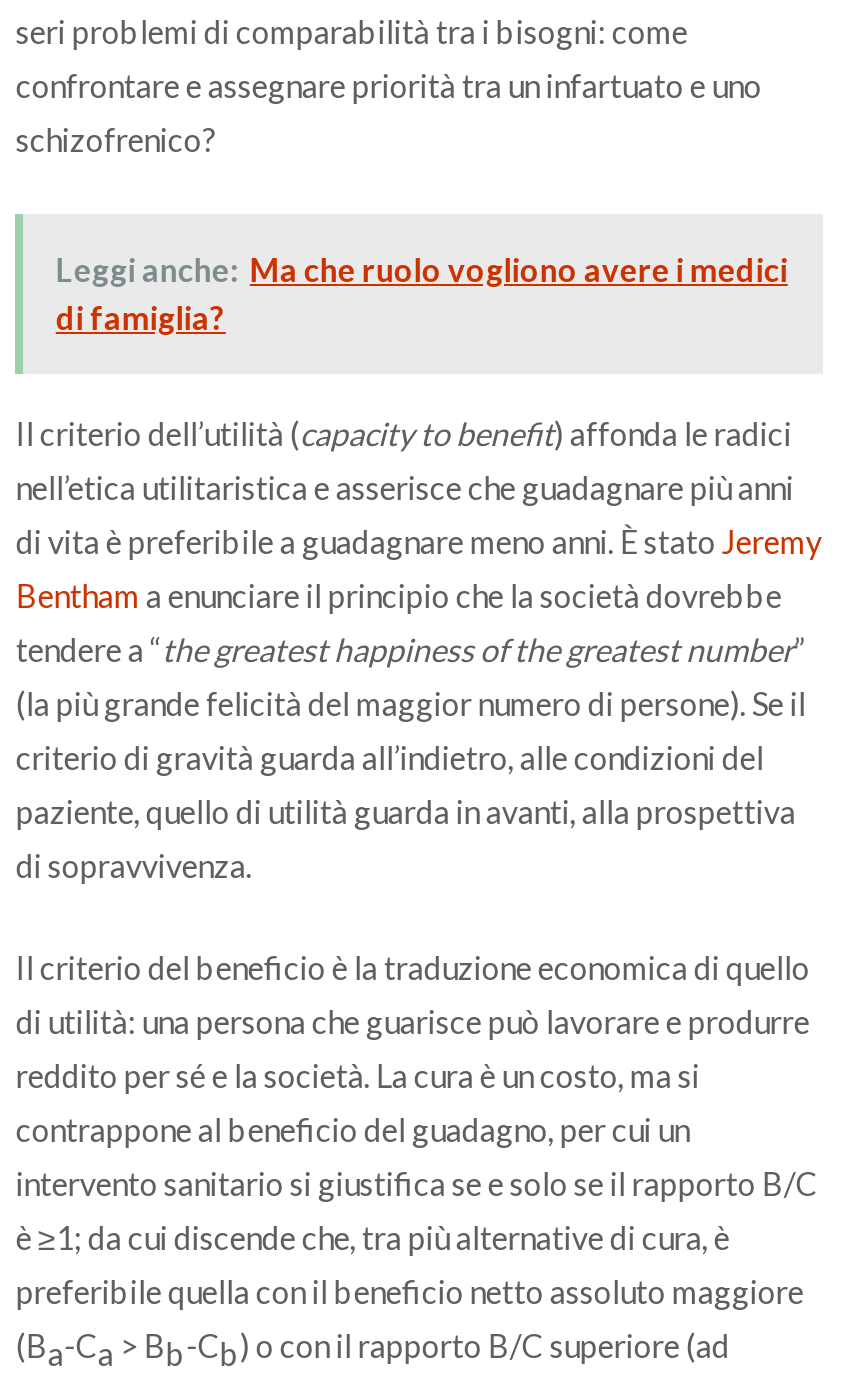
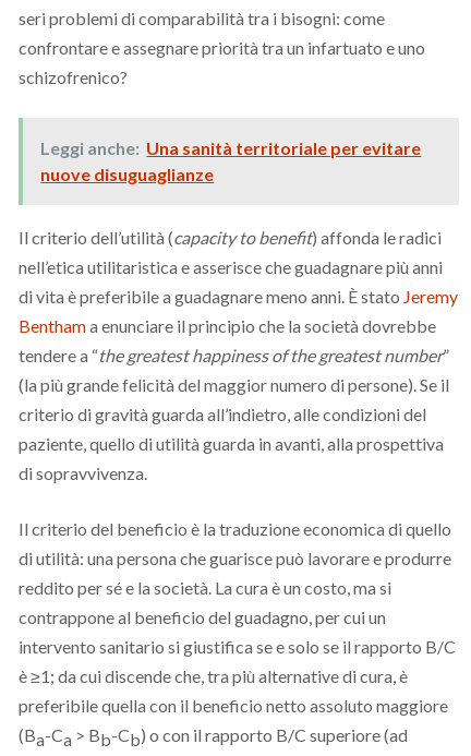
- Leggi anche: Ma che ruolo vogliono avere i medici
- di famiglia?
+ Leggi anche: Una sanità territoriale per evitare
+ nuove disuguaglianze
